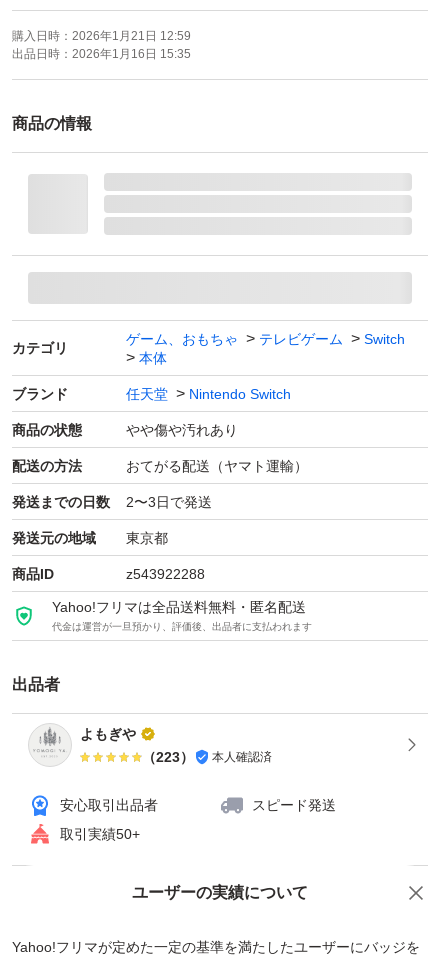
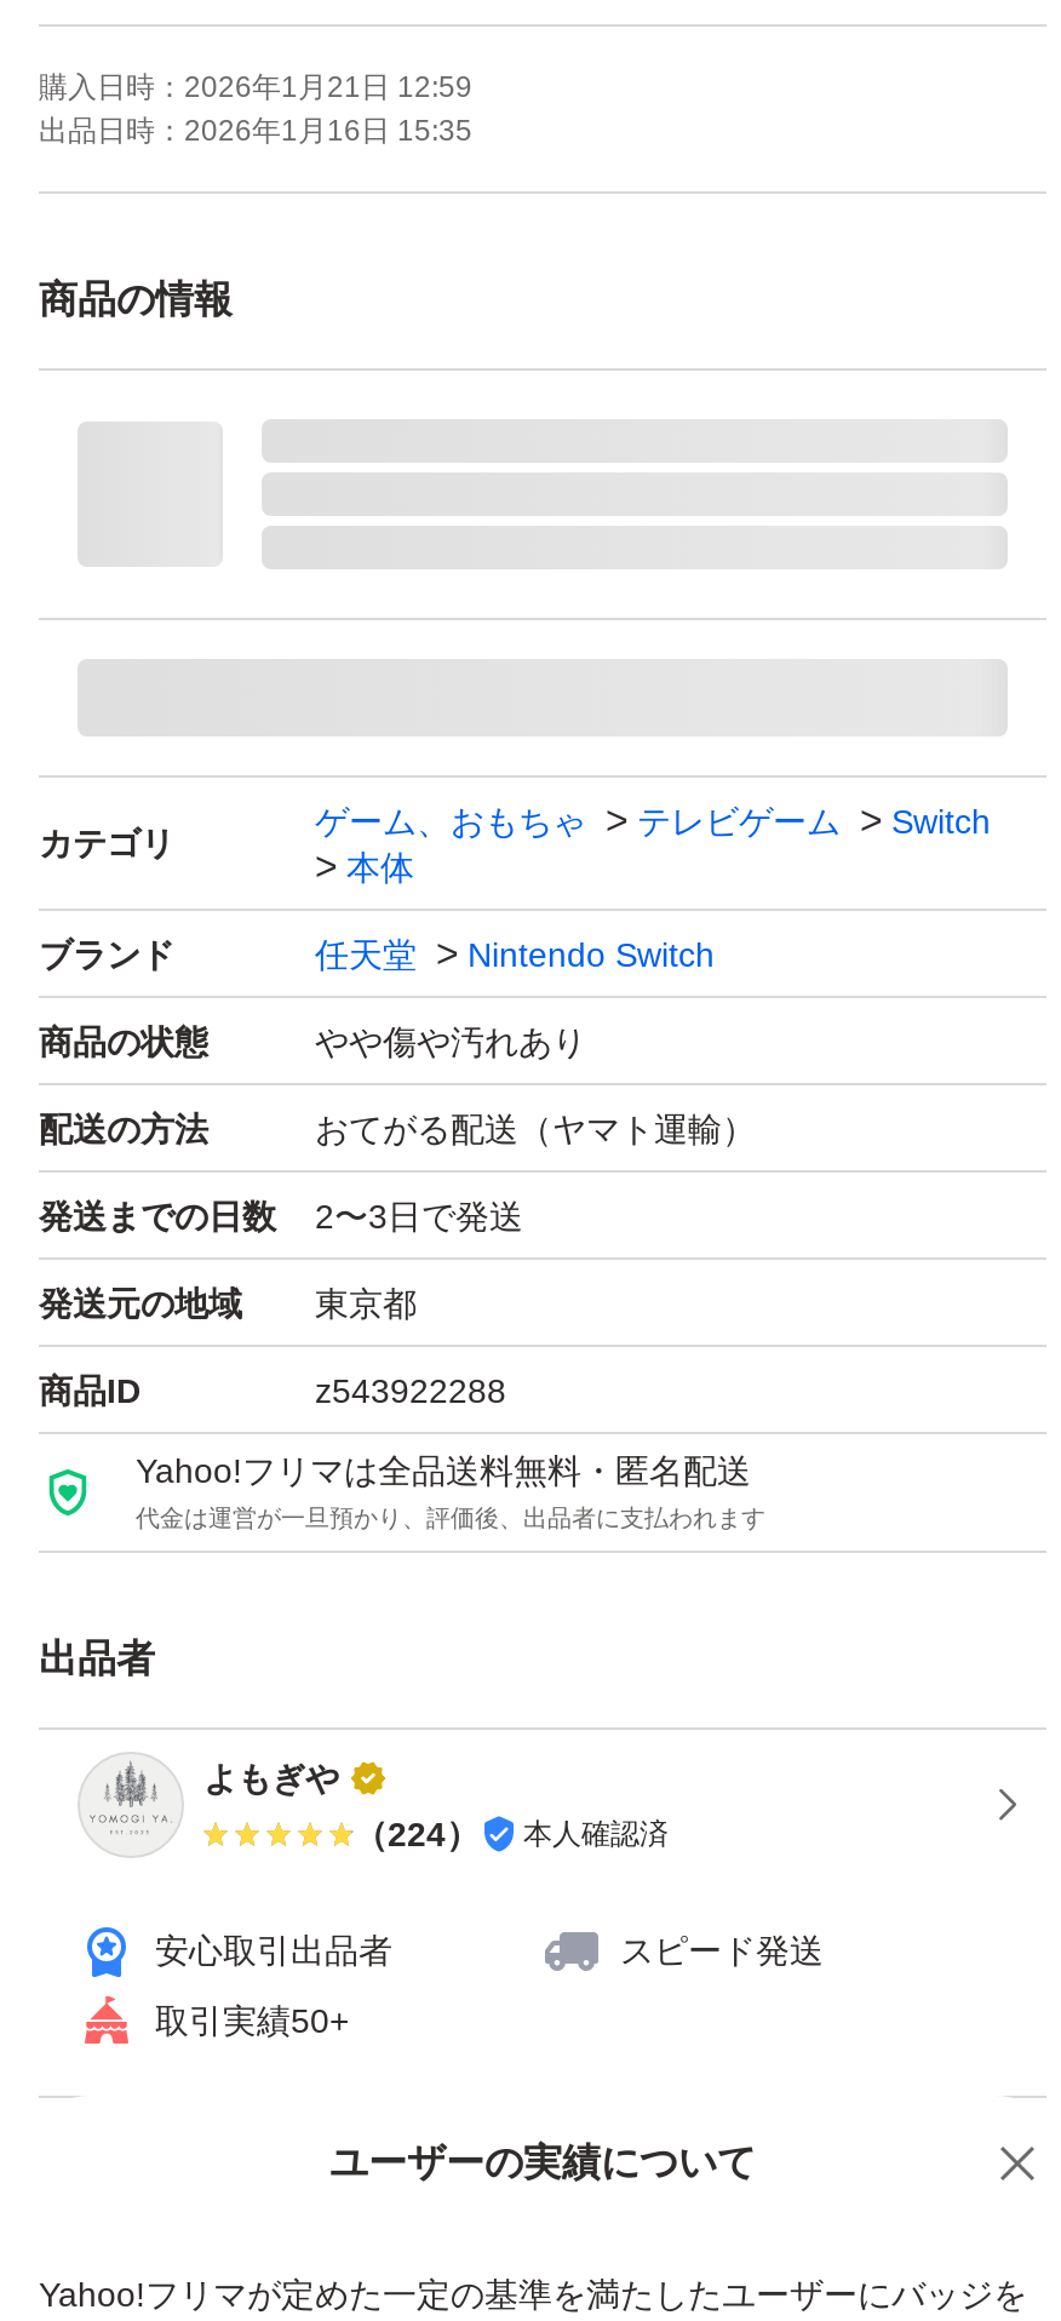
- （223） 本人確認済
+ （224） 本人確認済
